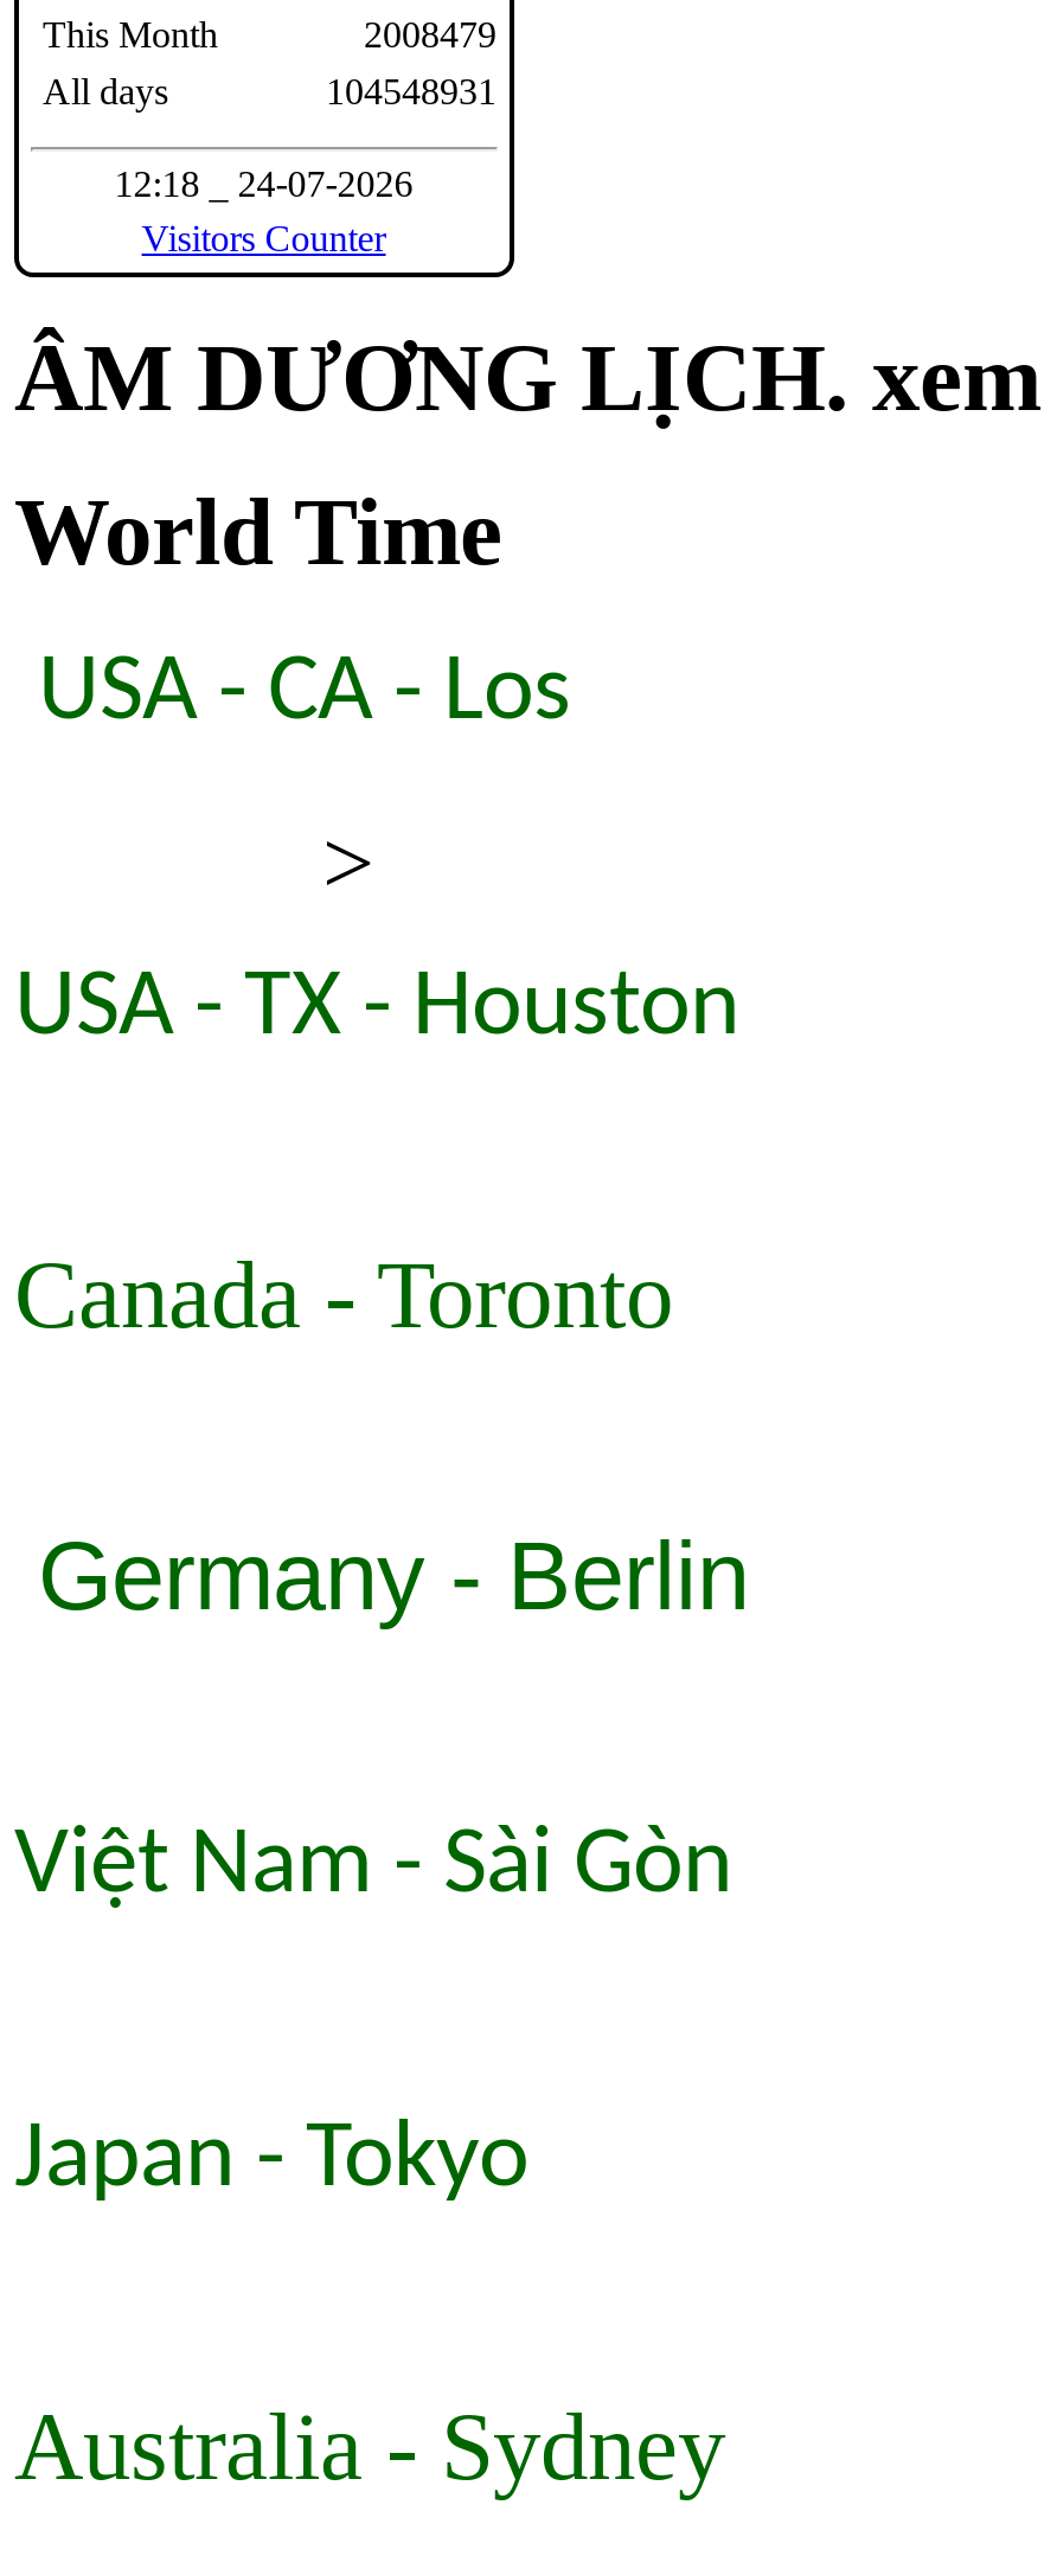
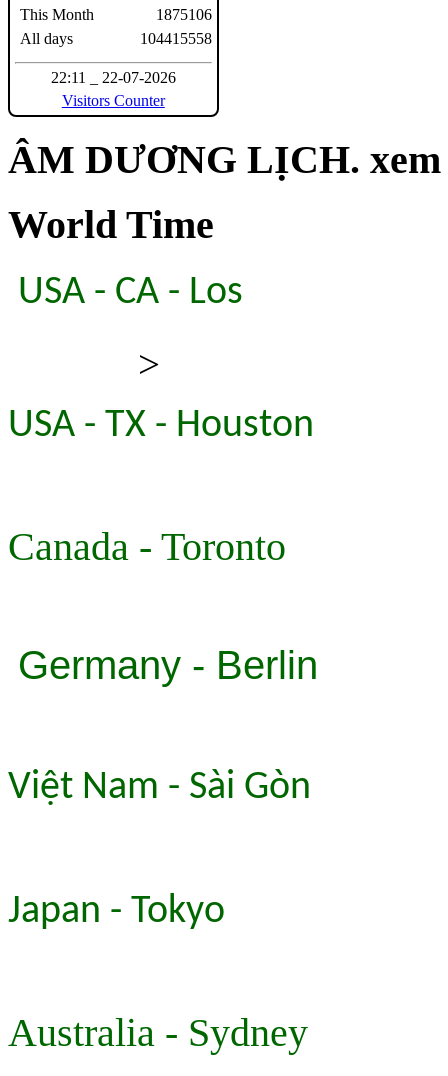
- 2008479
+ 1875106

- 104548931
+ 104415558

- 12:18 _ 24-07-2026
+ 22:11 _ 22-07-2026
